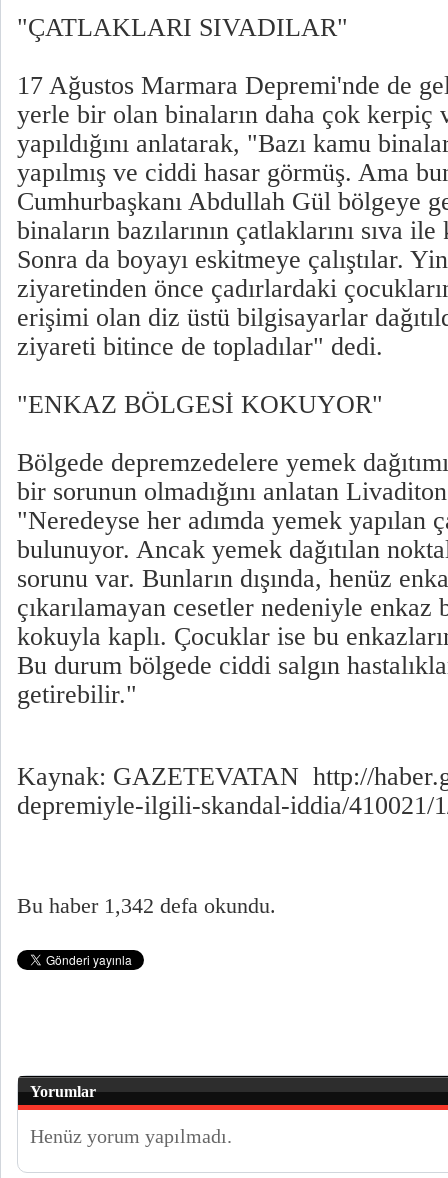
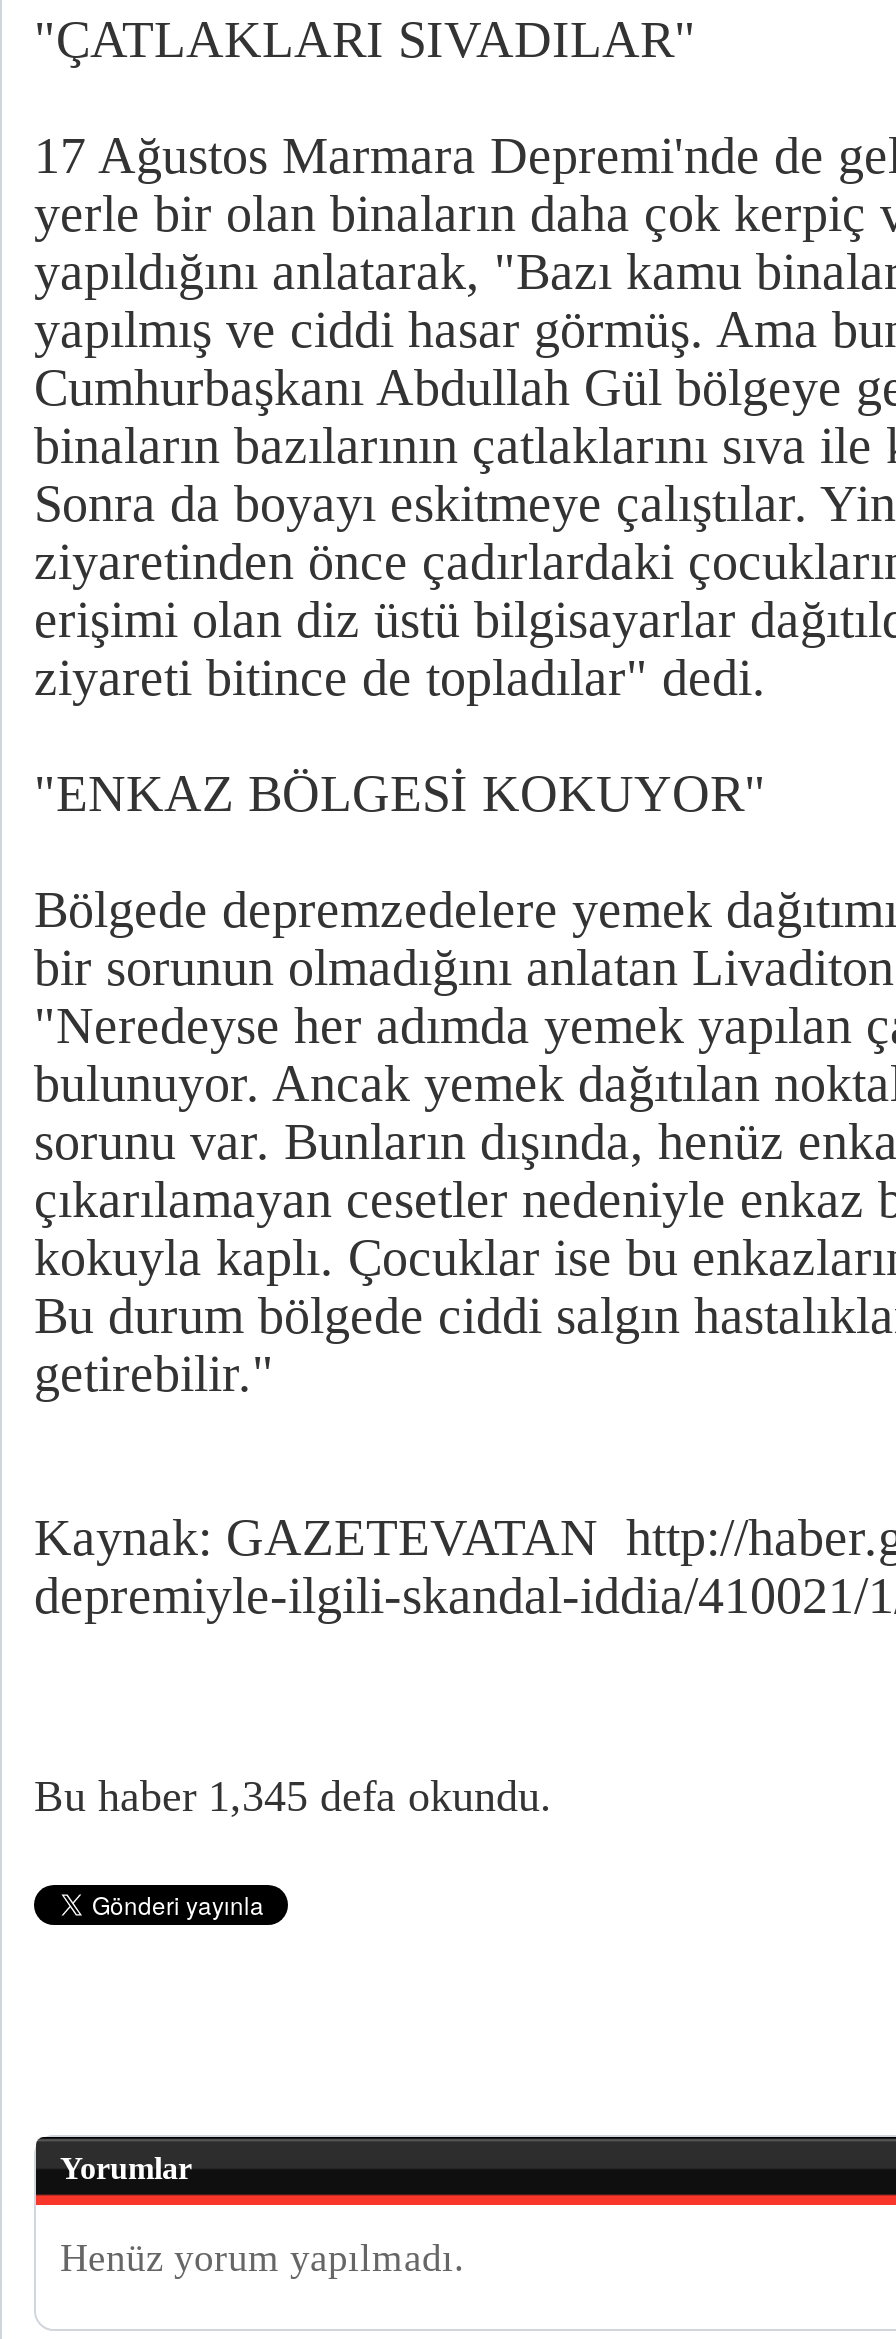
- Bu haber 1,342 defa okundu.
+ Bu haber 1,345 defa okundu.
